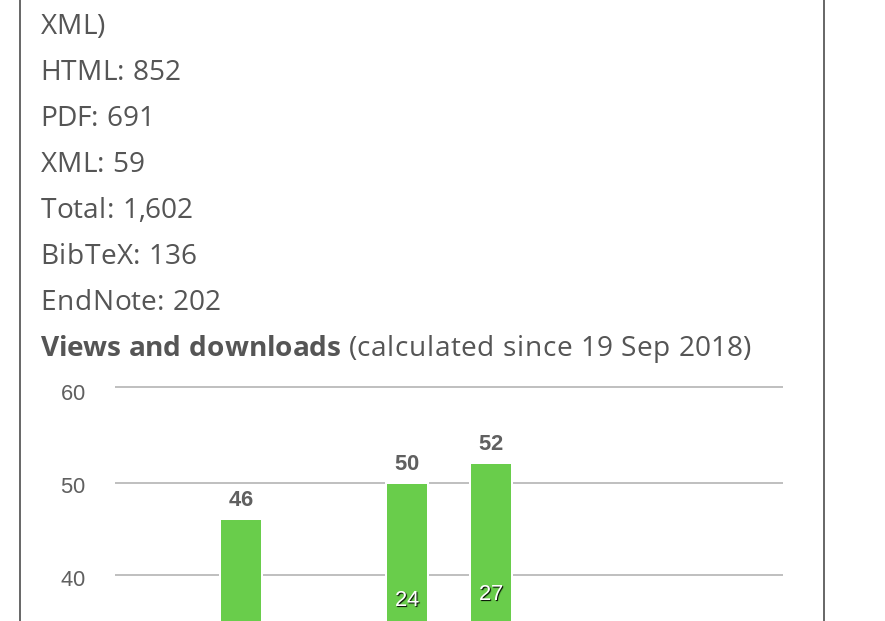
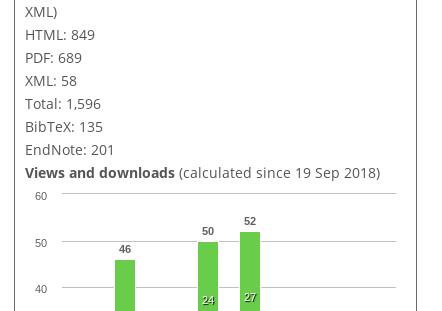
- HTML: 852
+ HTML: 849

- PDF: 691
+ PDF: 689

- XML: 59
+ XML: 58

- Total: 1,602
+ Total: 1,596

- BibTeX: 136
+ BibTeX: 135

- EndNote: 202
+ EndNote: 201
